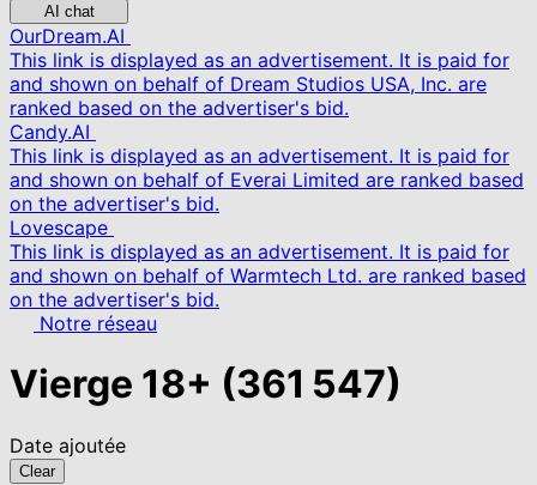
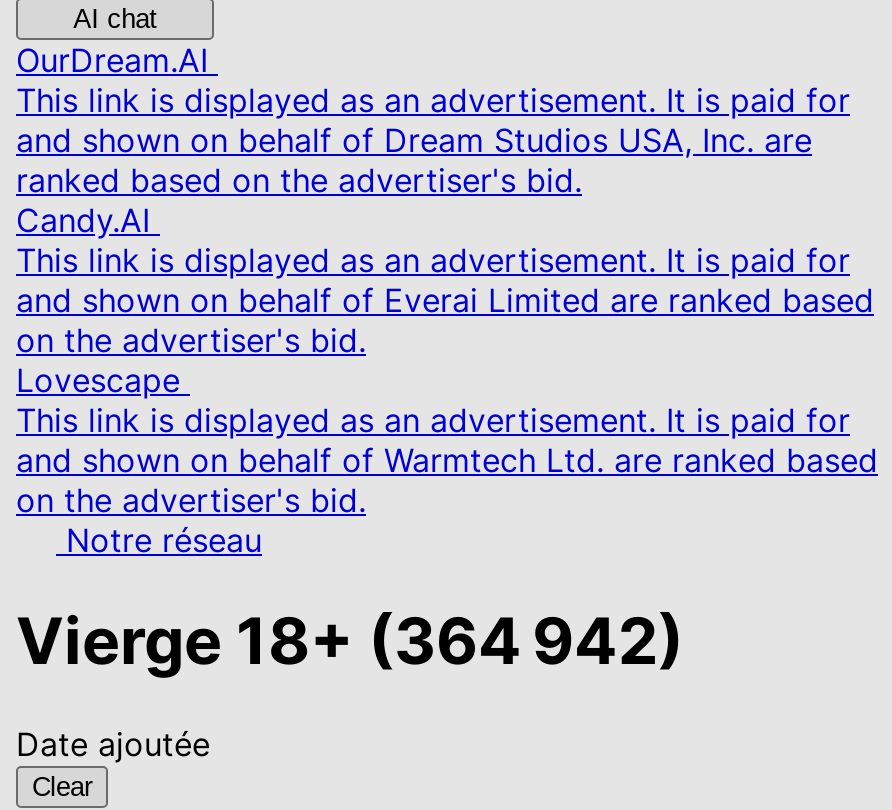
- Vierge 18+ (361 547)
+ Vierge 18+ (364 942)
